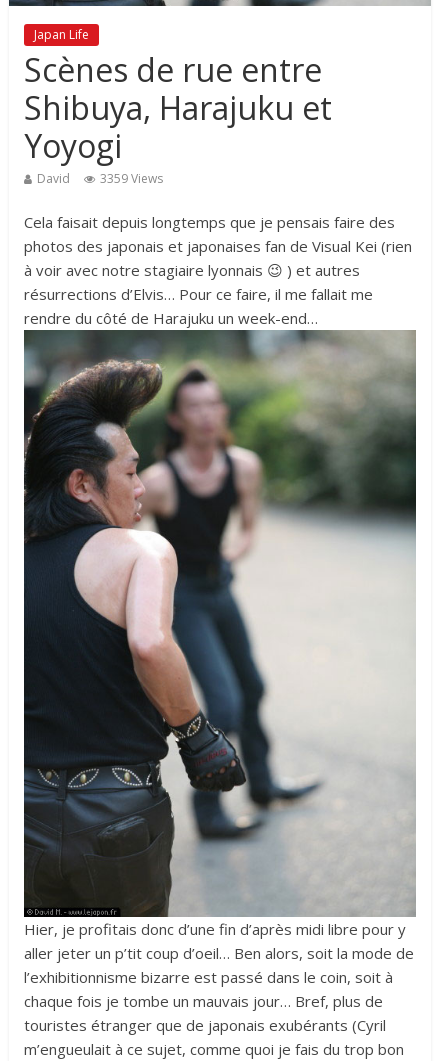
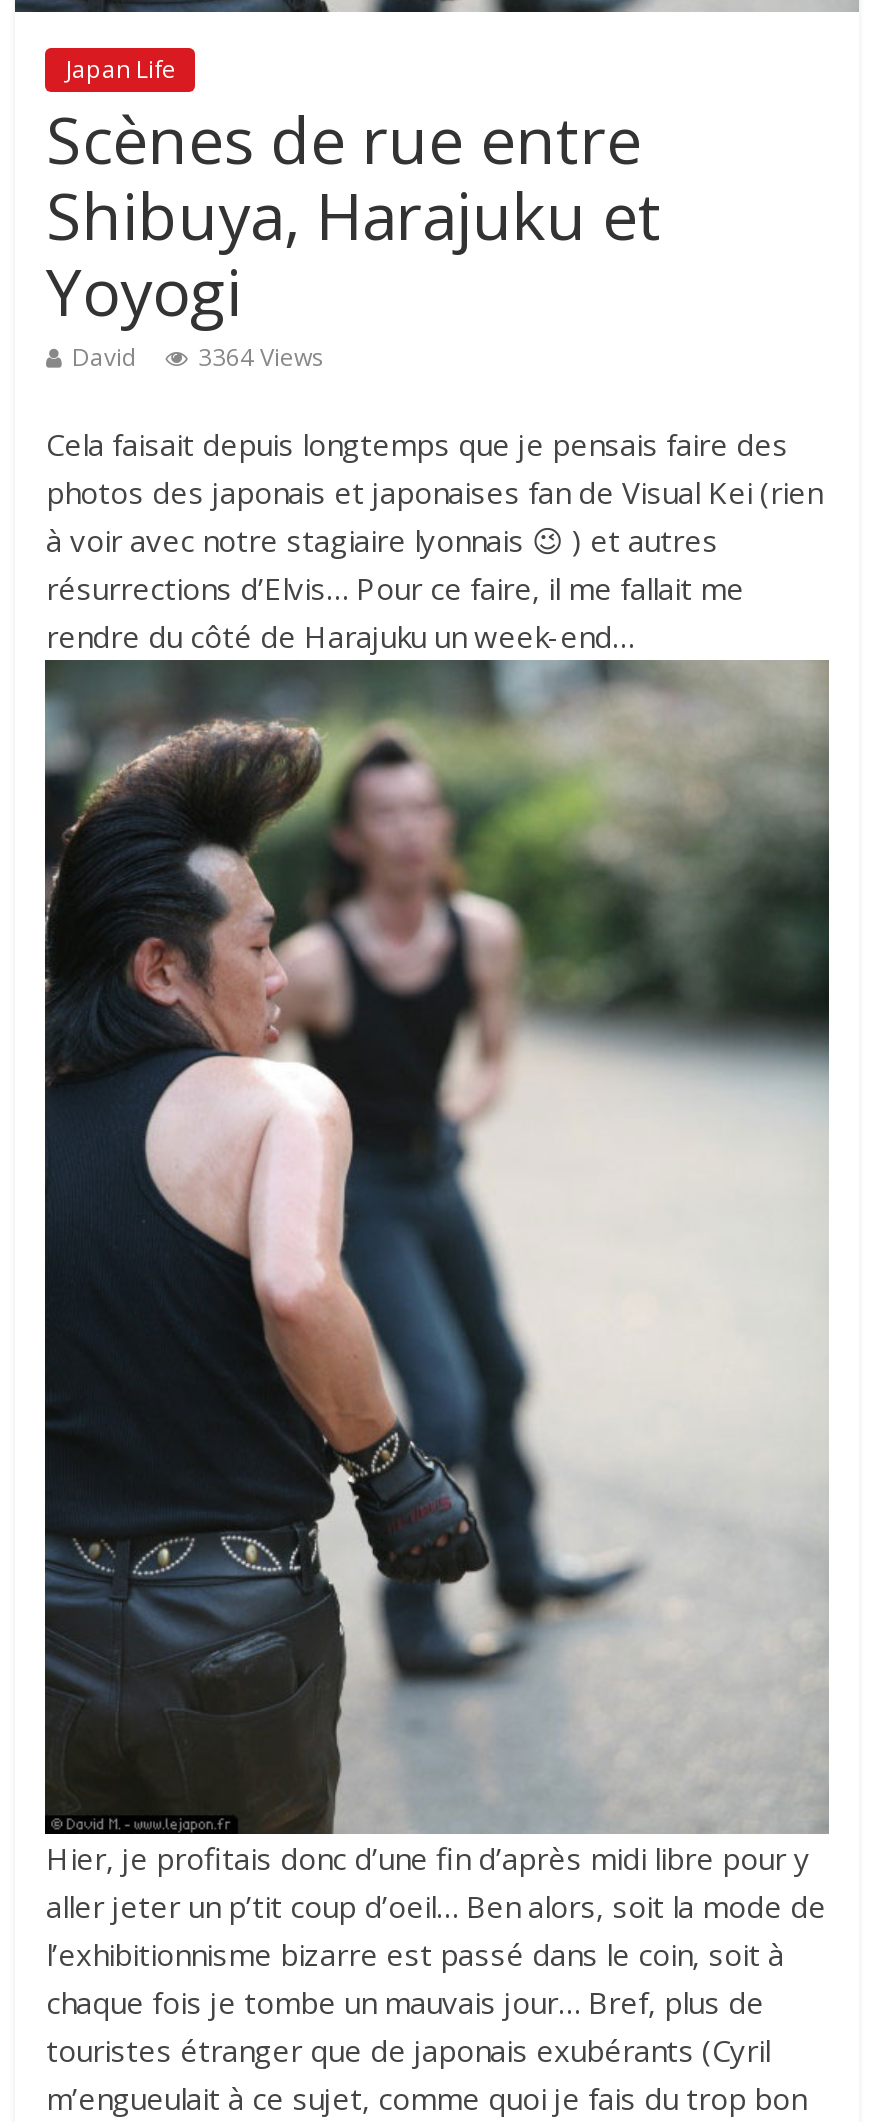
- David 3359 Views
+ David 3364 Views
